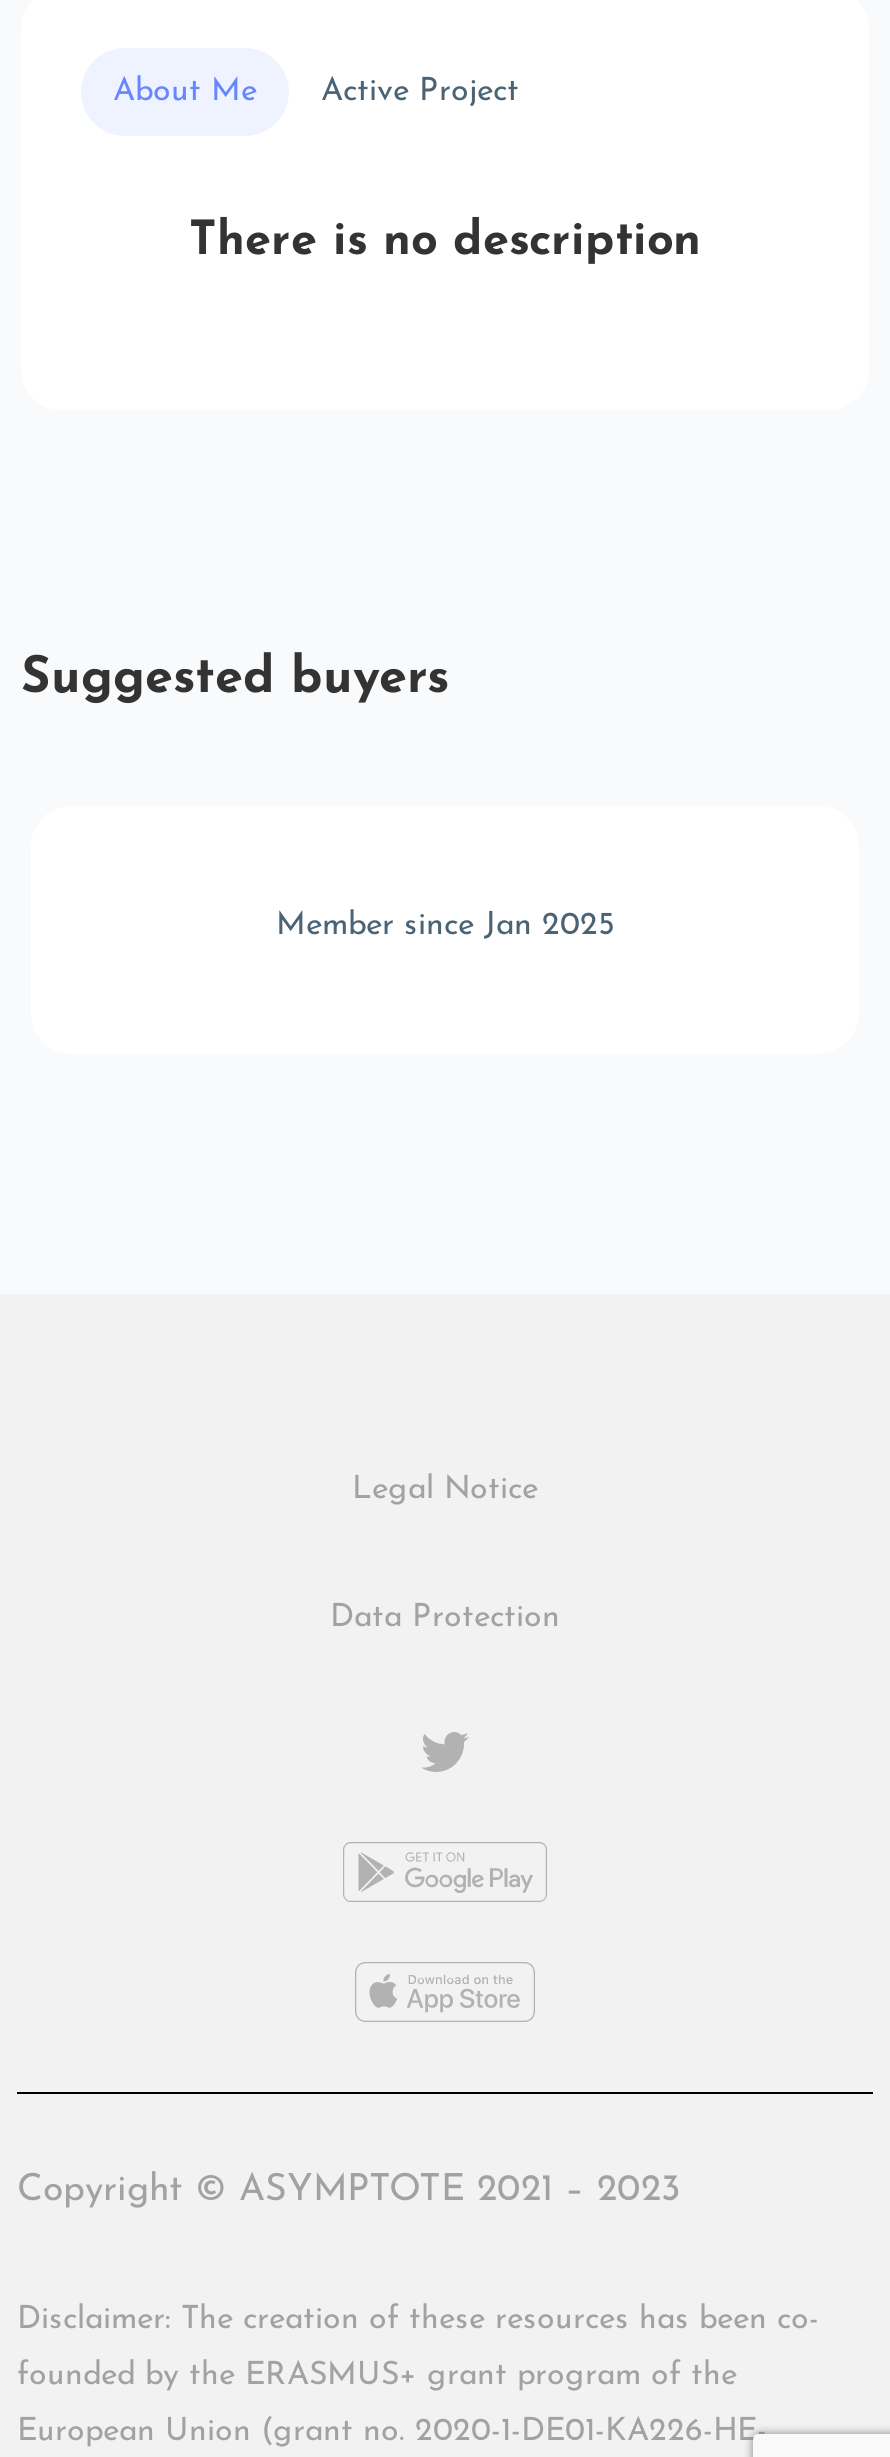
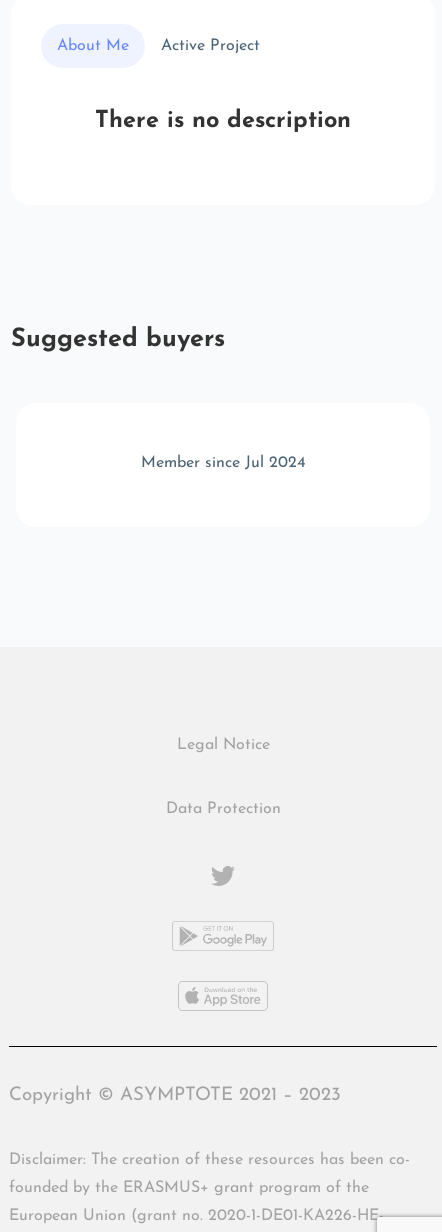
- Member since Jan 2025
+ Member since Jul 2024
